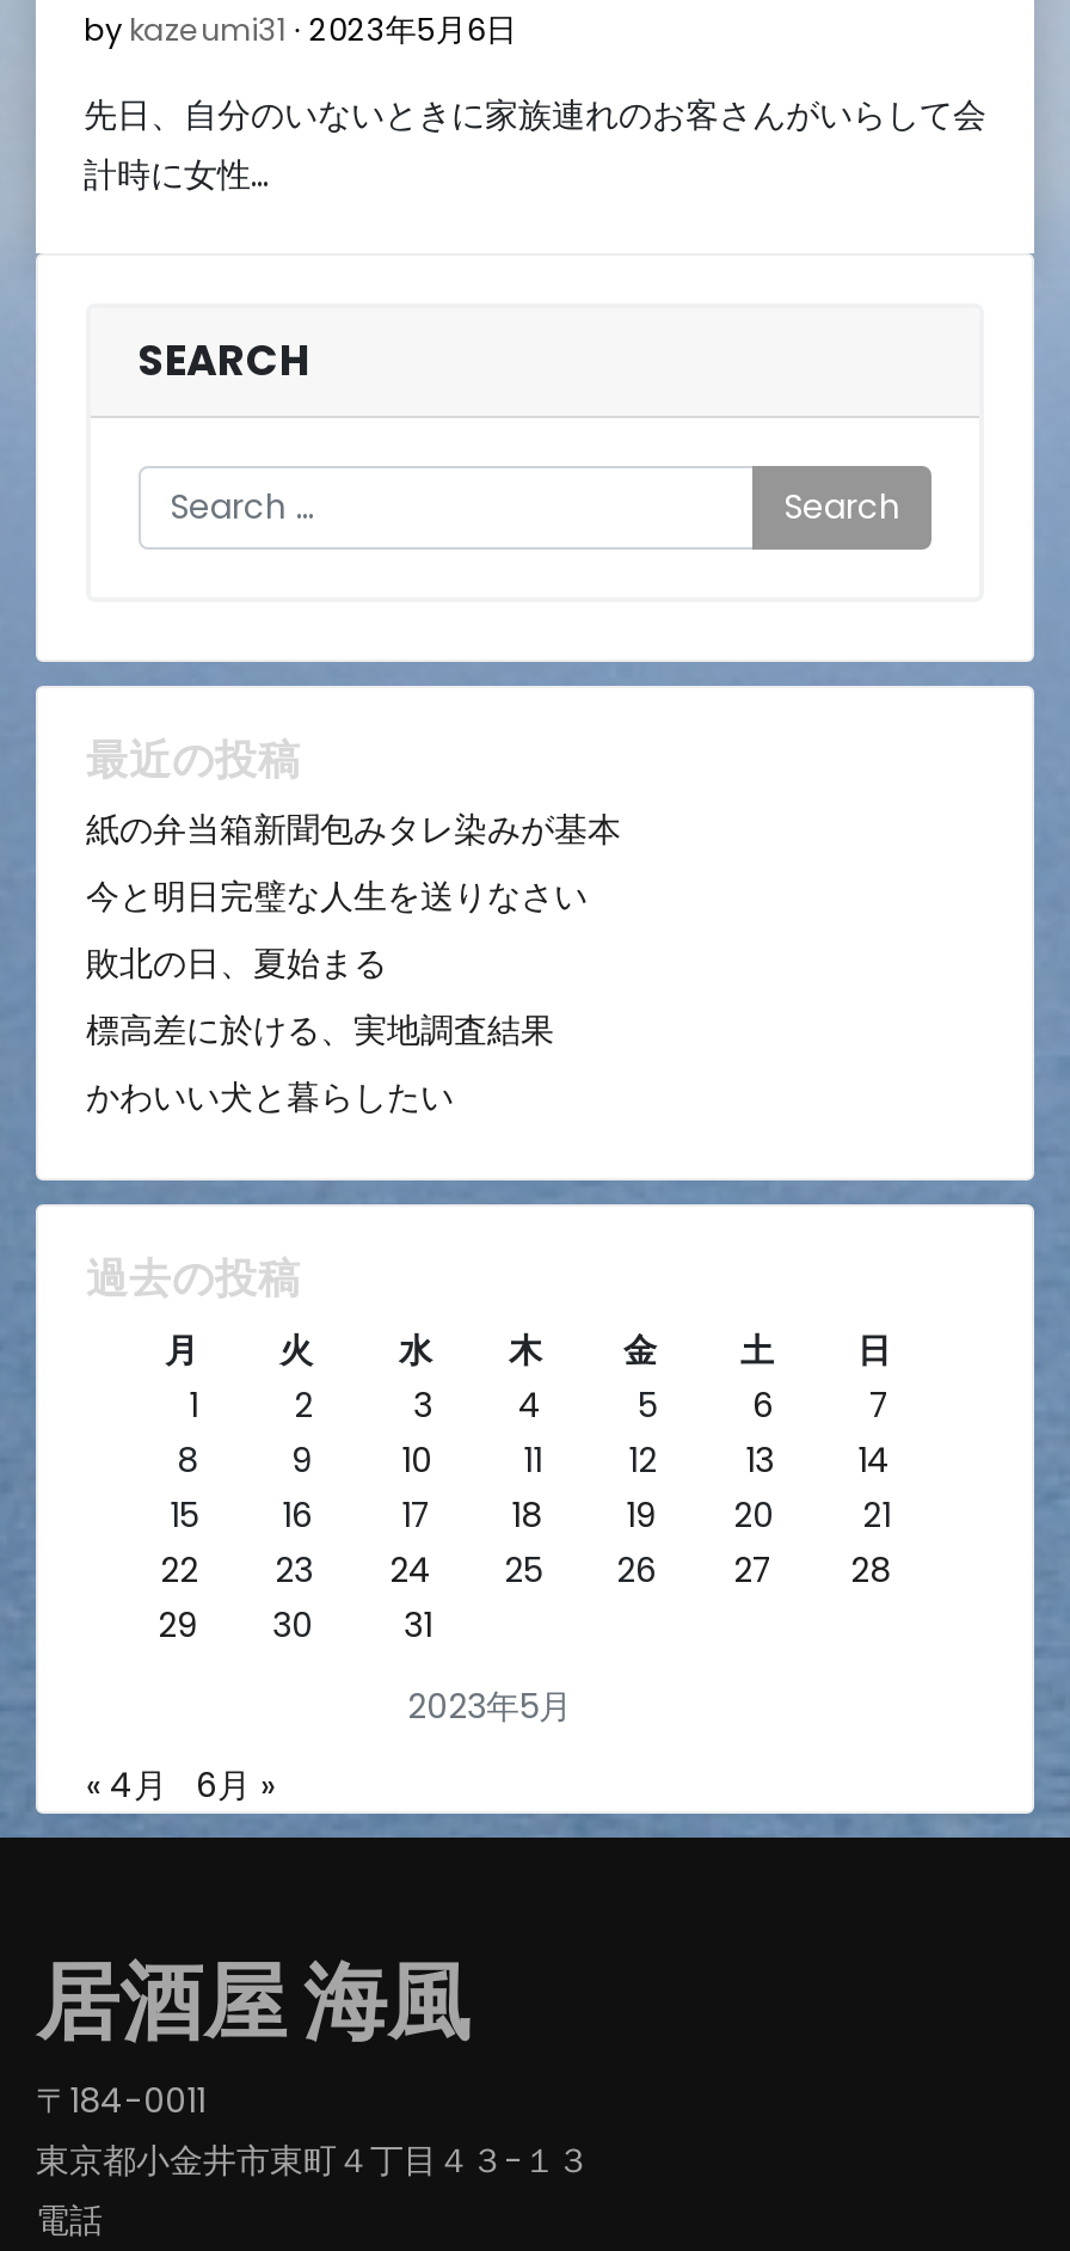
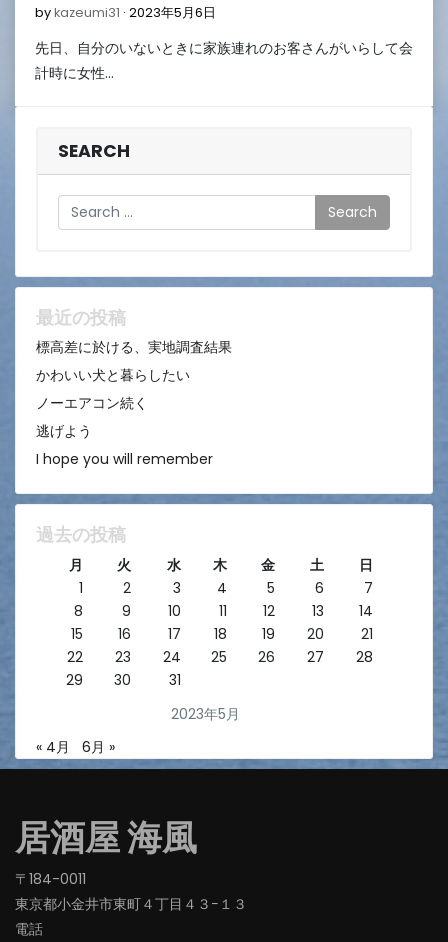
- 紙の弁当箱新聞包みタレ染みが基本
- 今と明日完璧な人生を送りなさい
- 敗北の日、夏始まる

moved up: 標高差に於ける、実地調査結果 | かわいい犬と暮らしたい

+ ノーエアコン続く
+ 逃げよう
+ I hope you will remember
